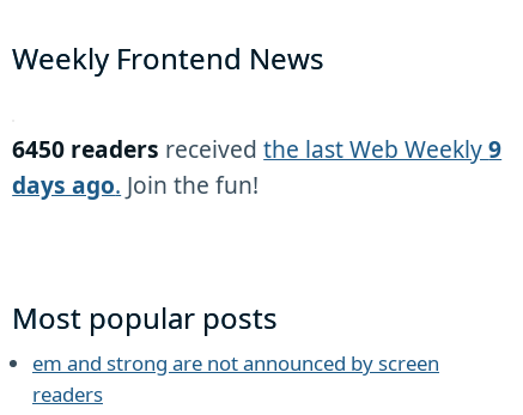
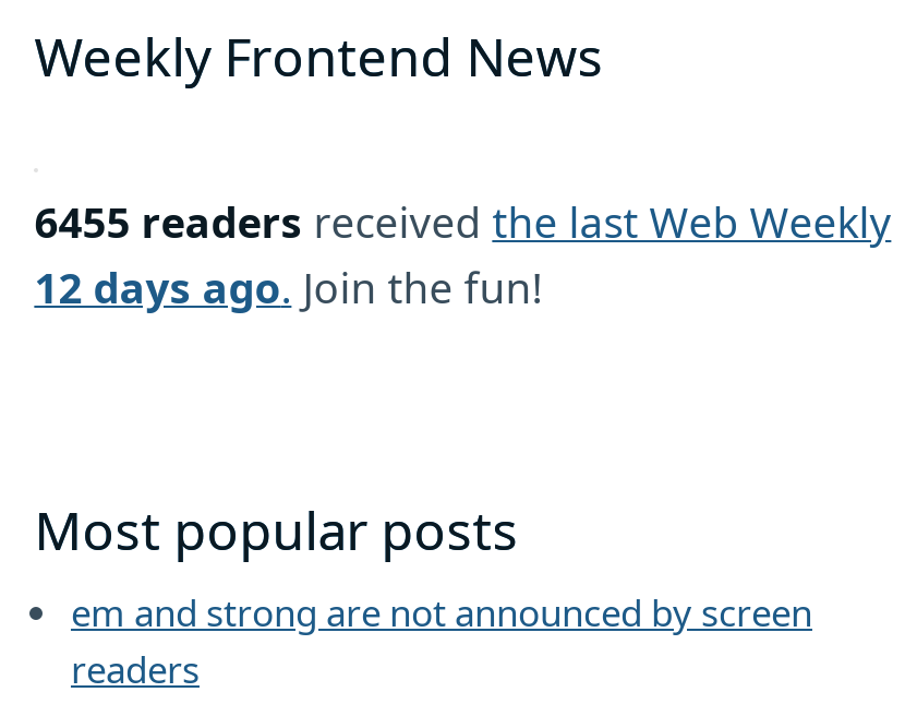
- 6450 readers received the last Web Weekly 9
- days ago. Join the fun!
+ 6455 readers received the last Web Weekly
+ 12 days ago. Join the fun!
